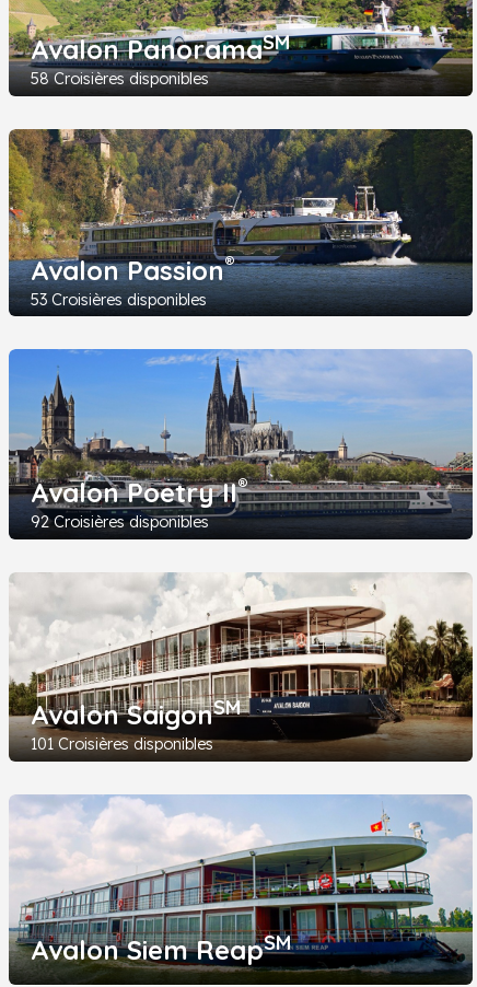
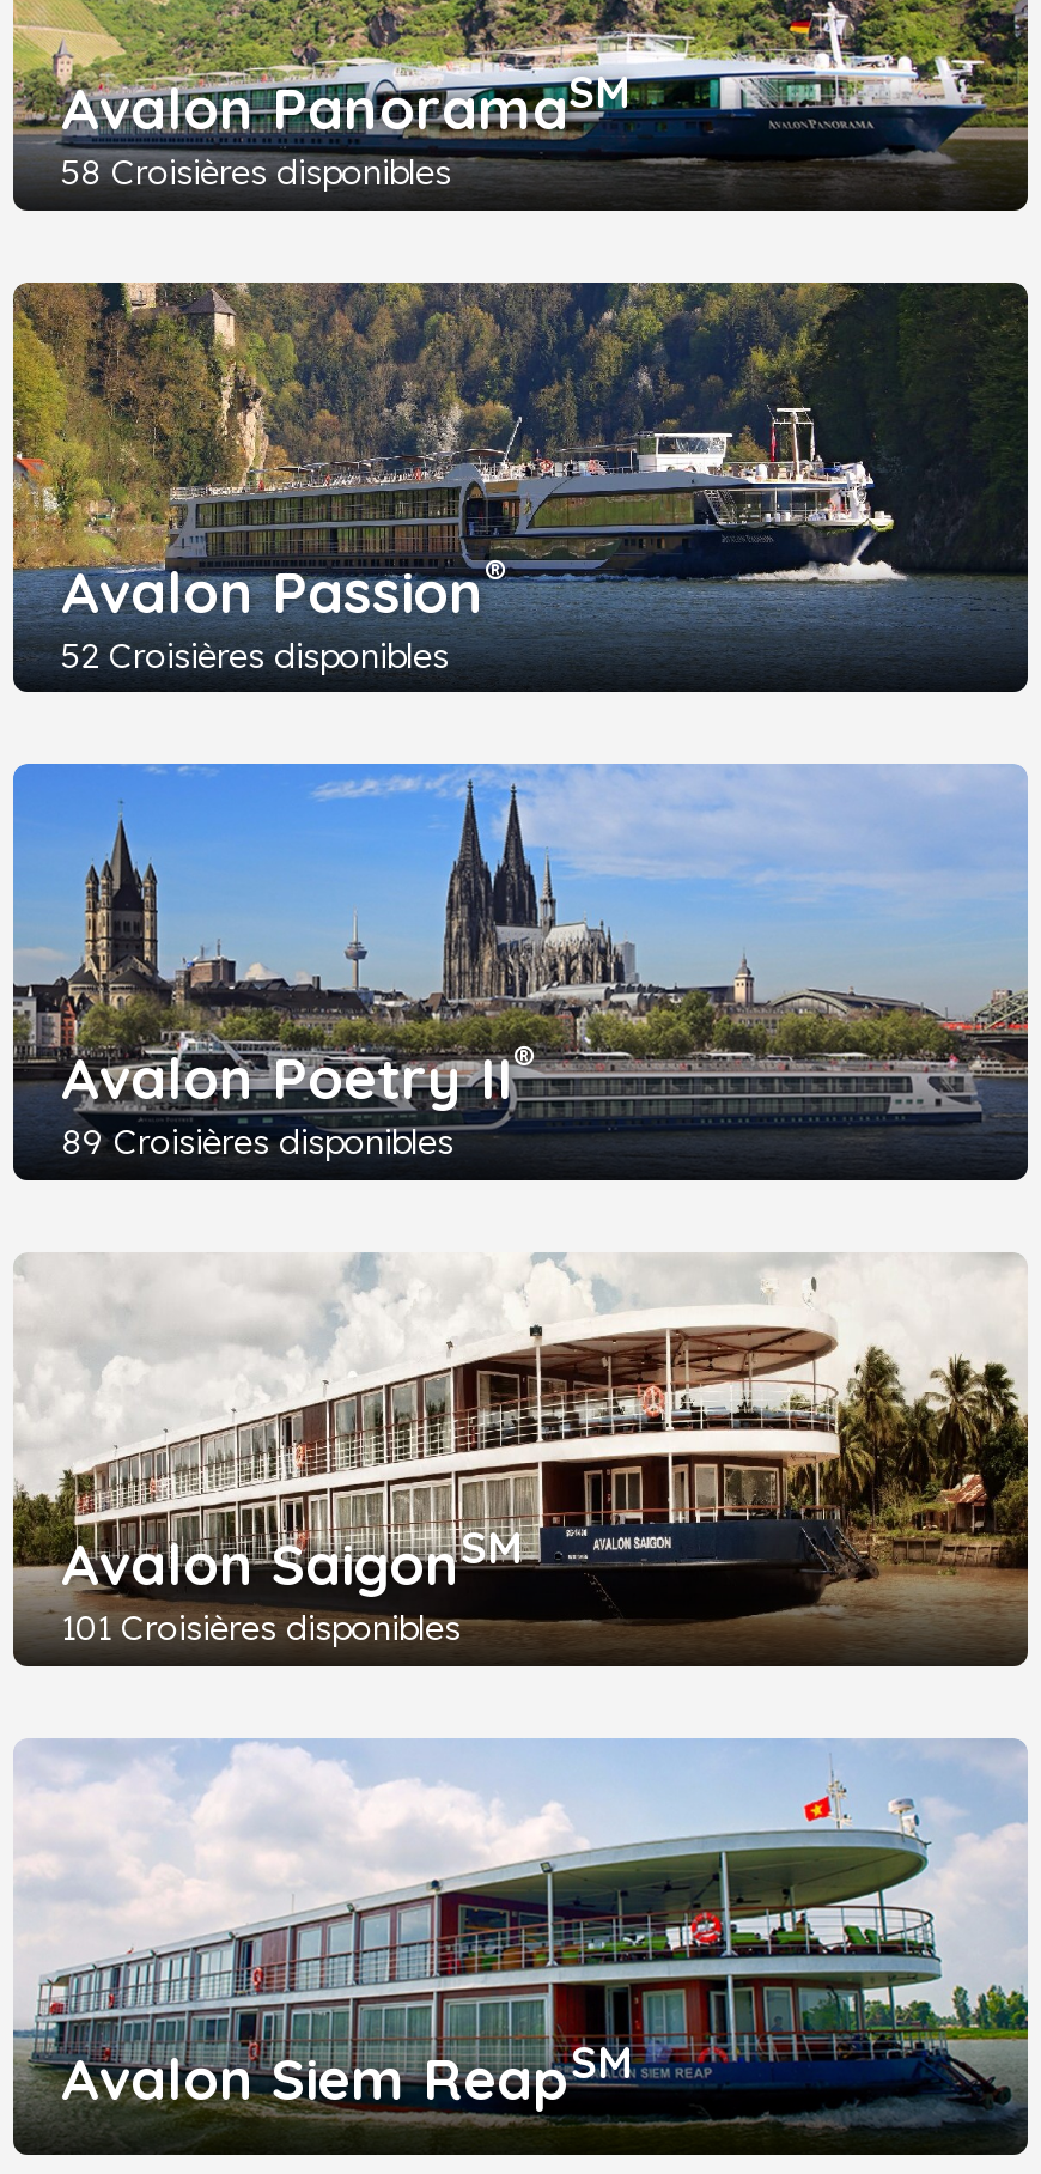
- 53 Croisières disponibles
+ 52 Croisières disponibles

- 92 Croisières disponibles
+ 89 Croisières disponibles
